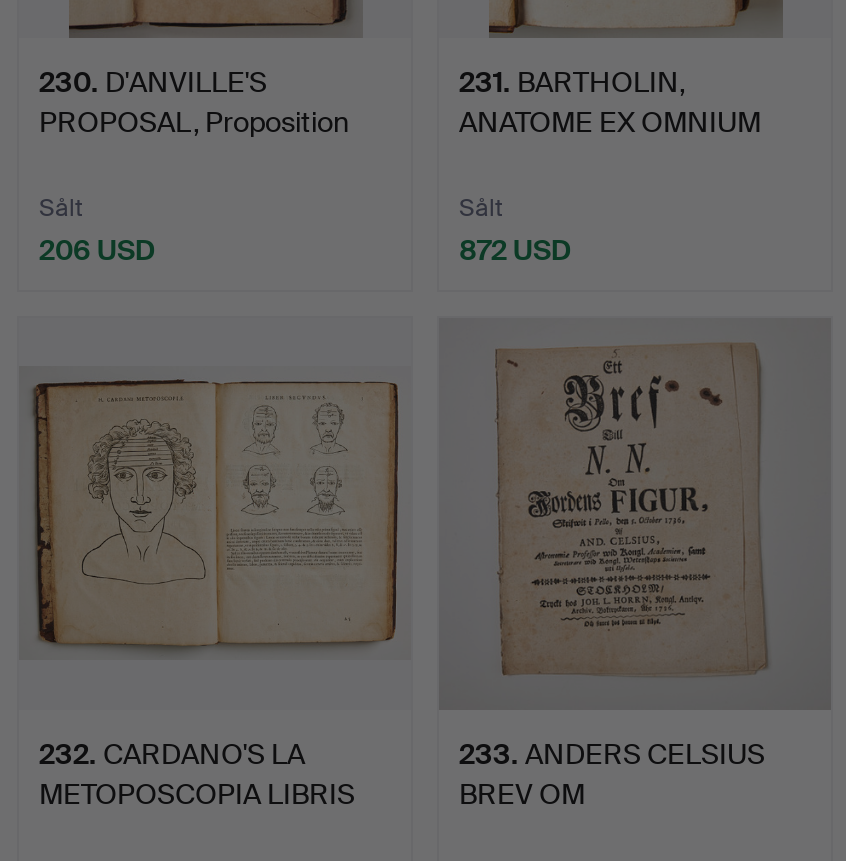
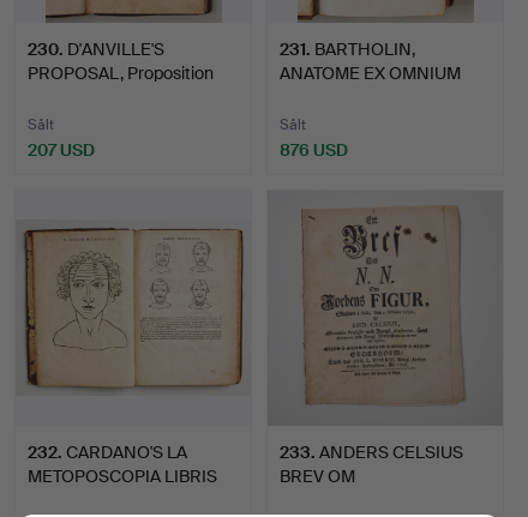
- 206 USD
+ 207 USD

- 872 USD
+ 876 USD
